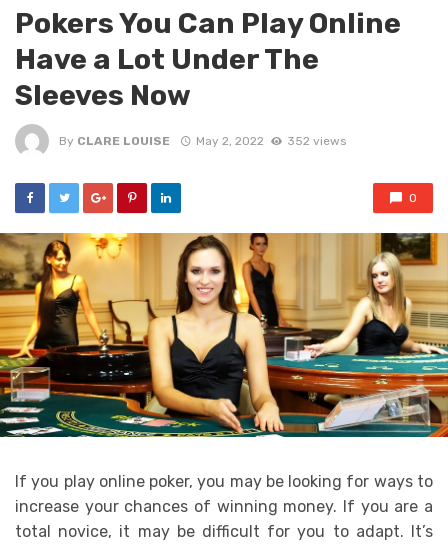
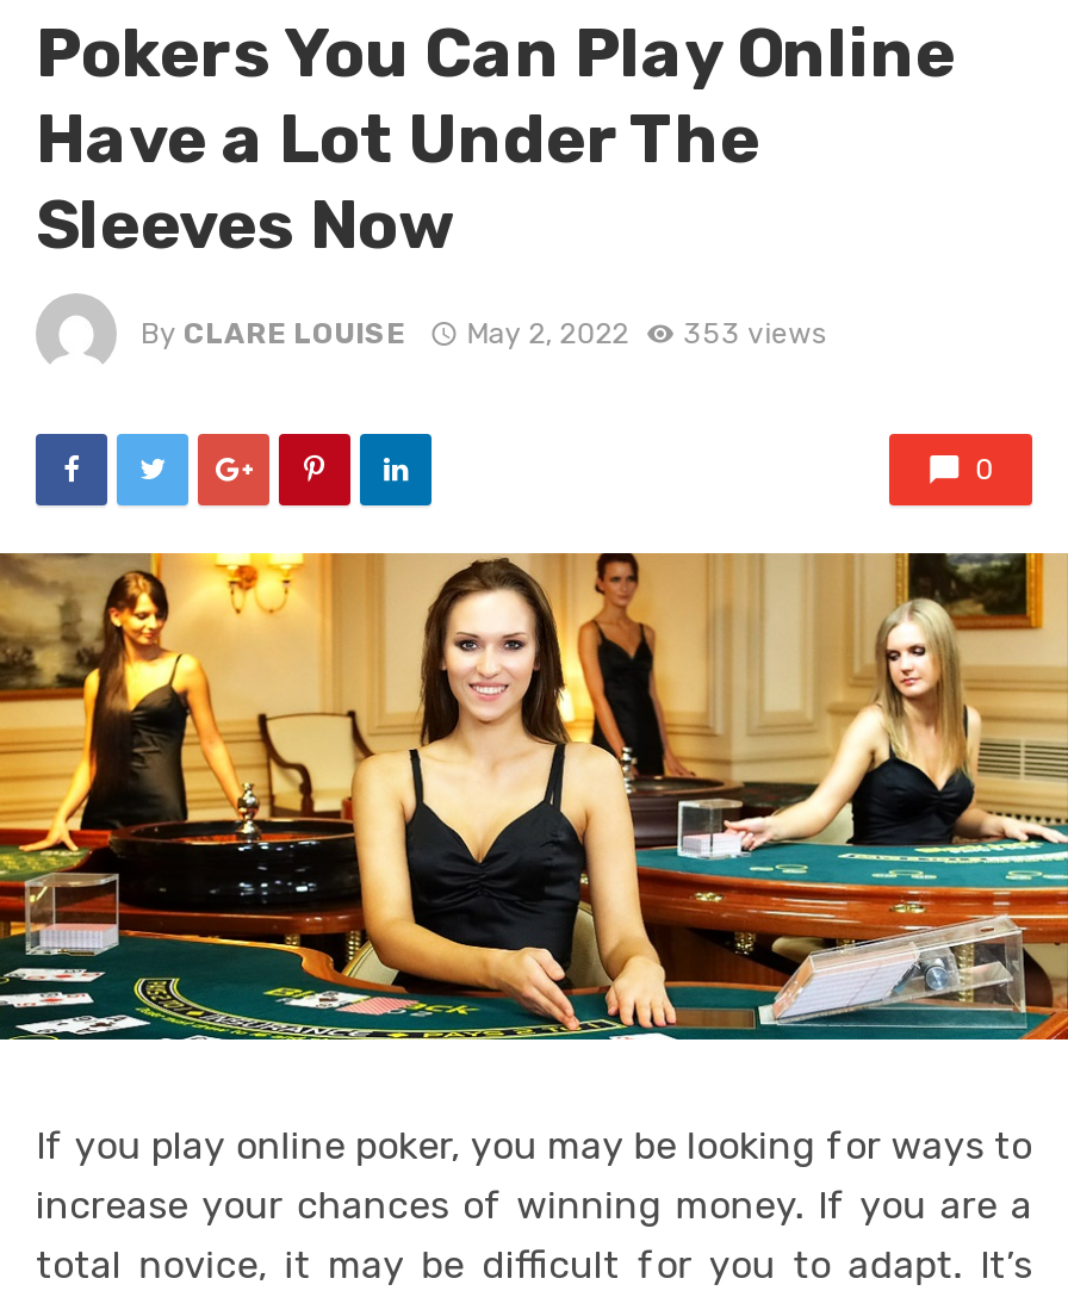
- By CLARE LOUISE May 2, 2022 352 views
+ By CLARE LOUISE May 2, 2022 353 views
